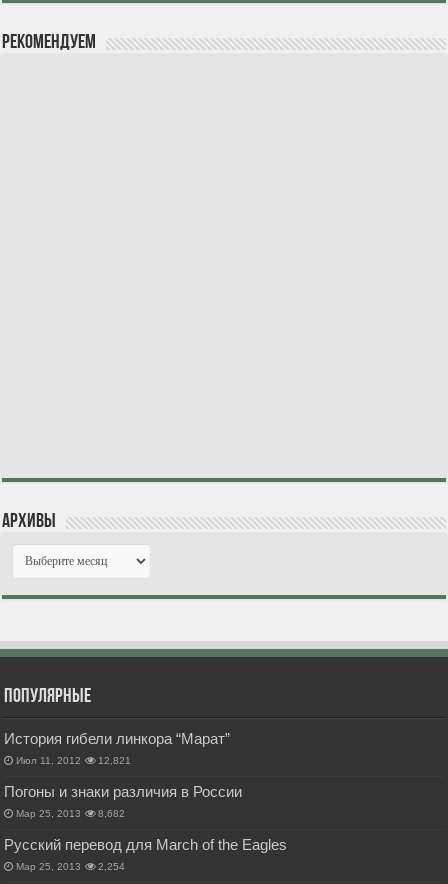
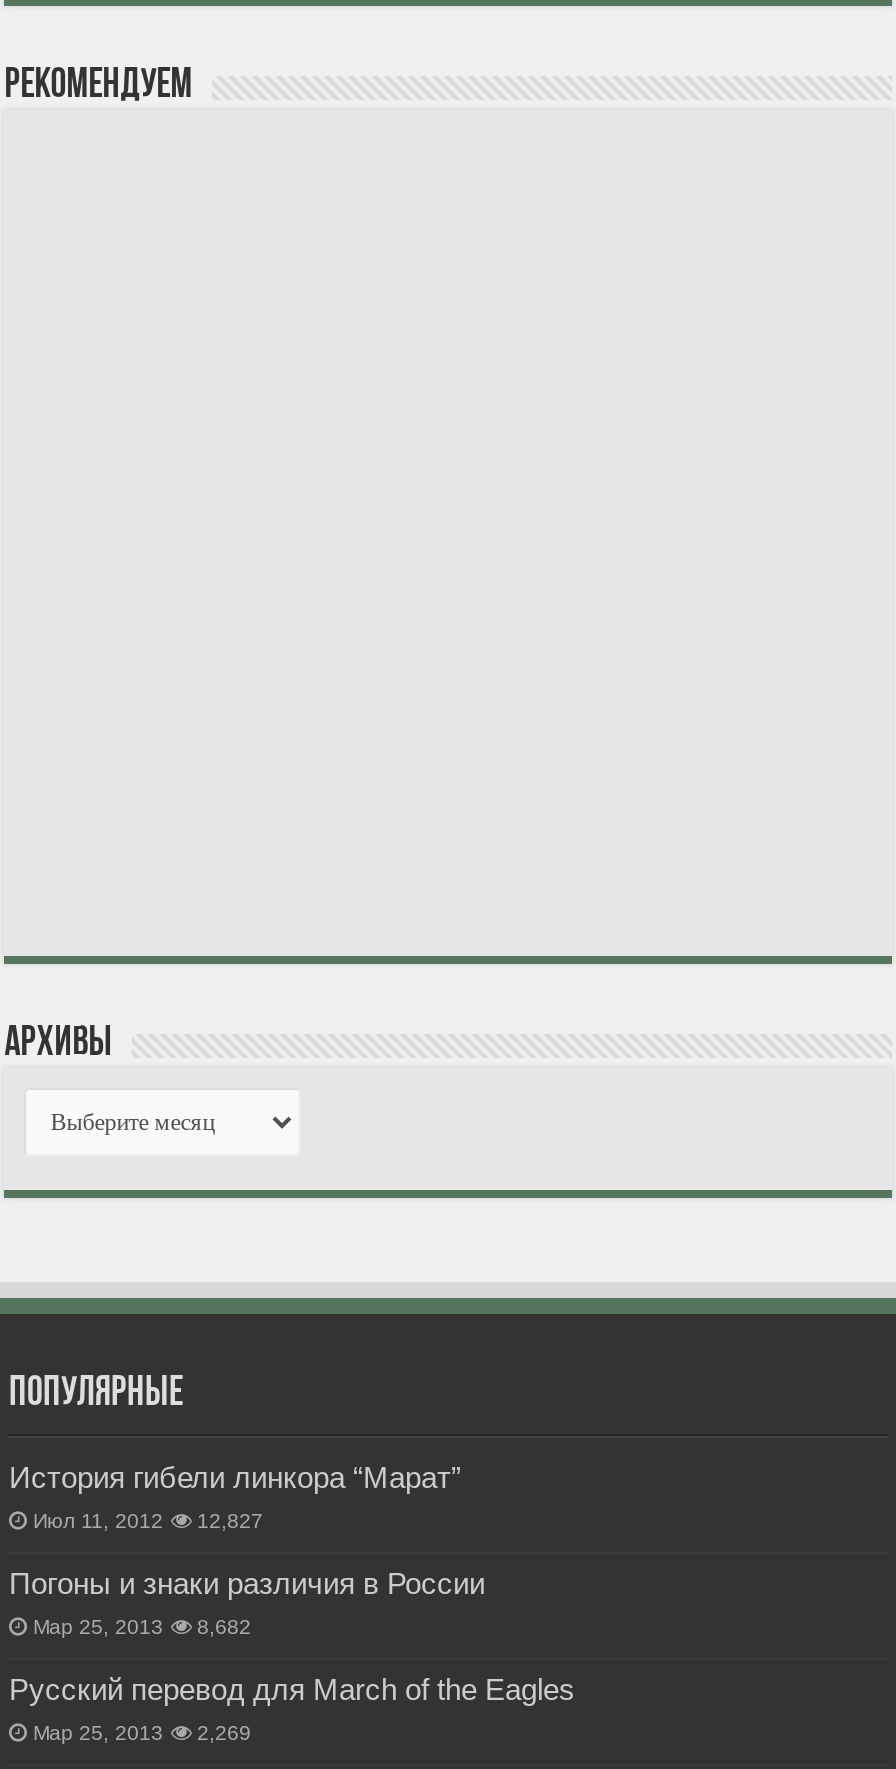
- Июл 11, 2012 12,821
+ Июл 11, 2012 12,827

- Мар 25, 2013 2,254
+ Мар 25, 2013 2,269
